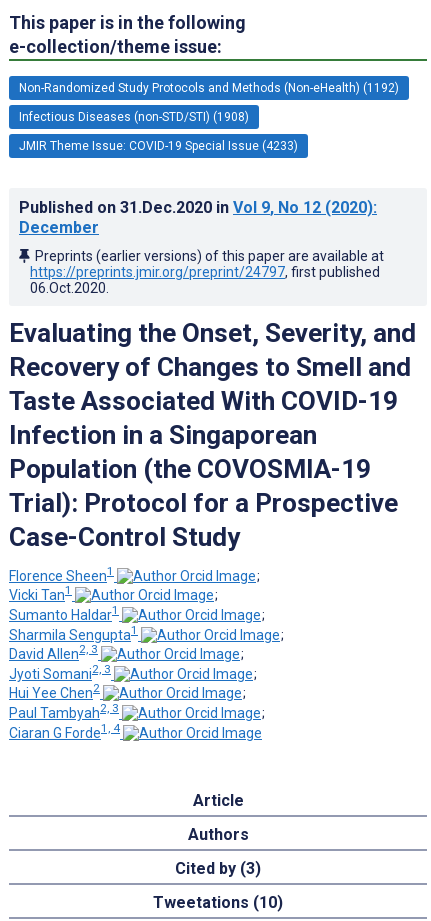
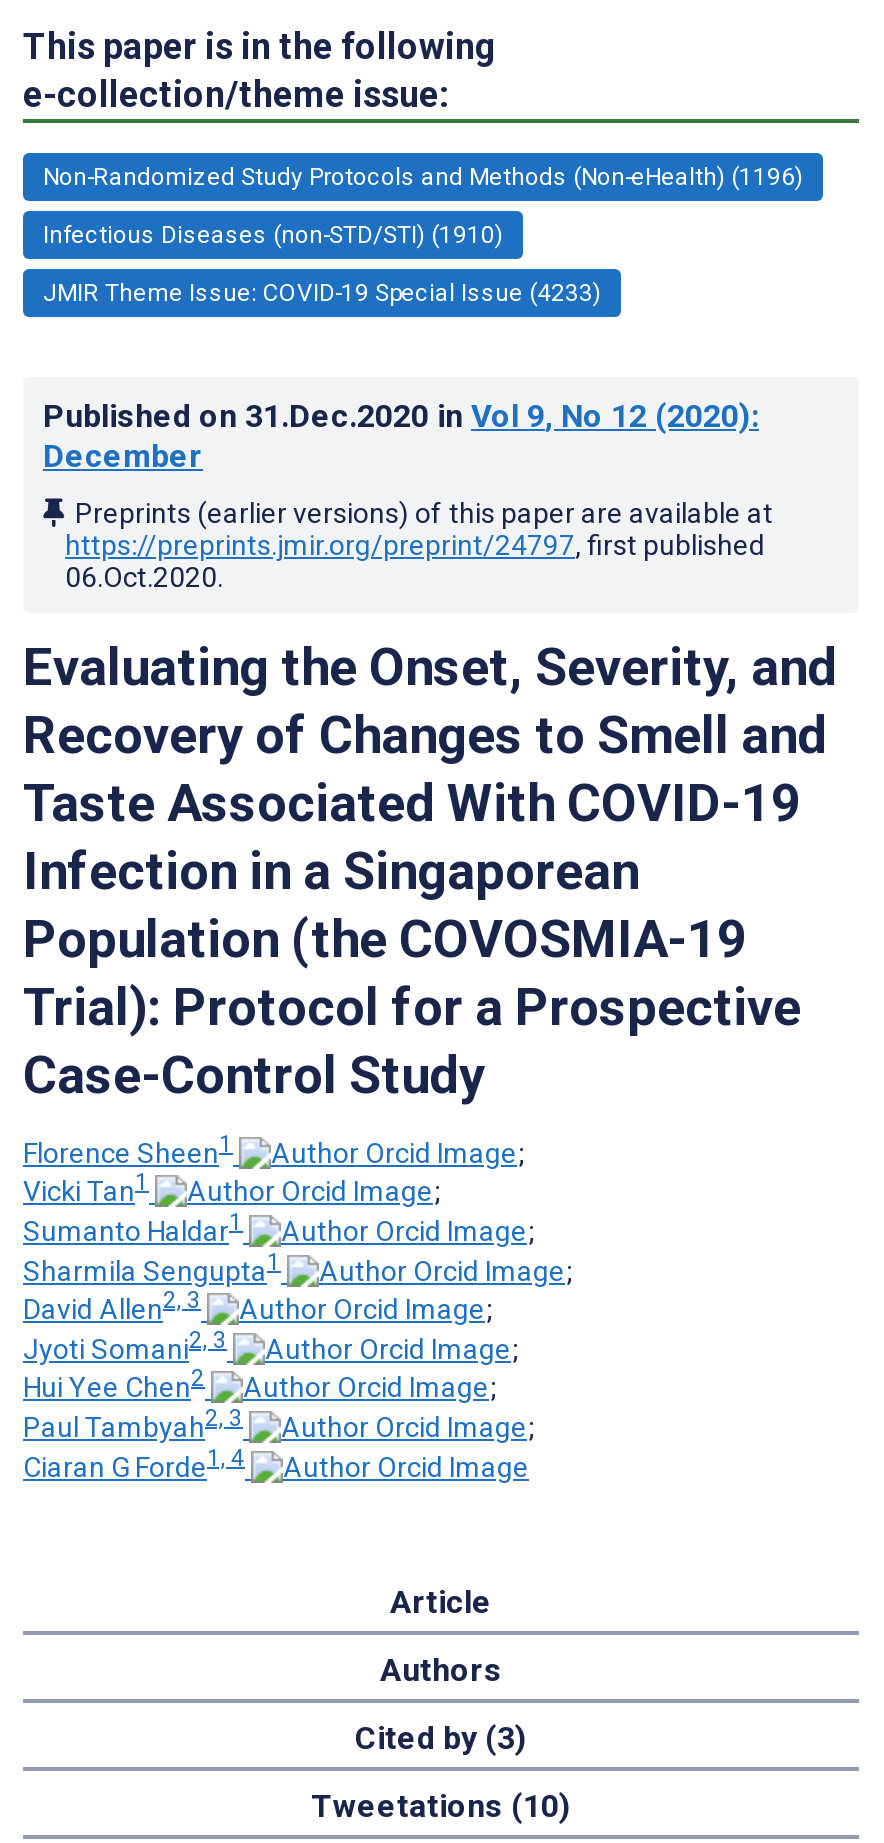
- Non-Randomized Study Protocols and Methods (Non-eHealth) (1192)
+ Non-Randomized Study Protocols and Methods (Non-eHealth) (1196)

- Infectious Diseases (non-STD/STI) (1908)
+ Infectious Diseases (non-STD/STI) (1910)
